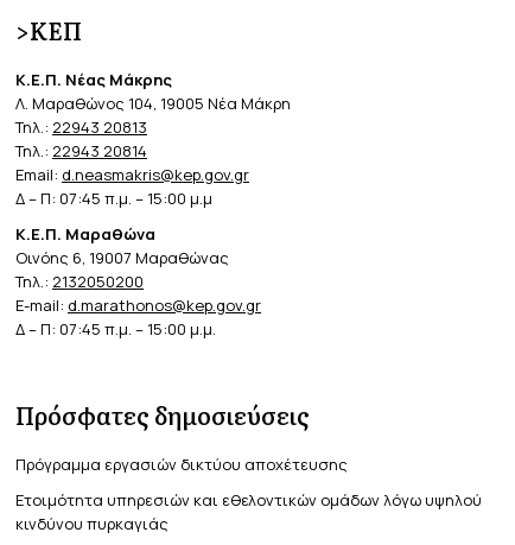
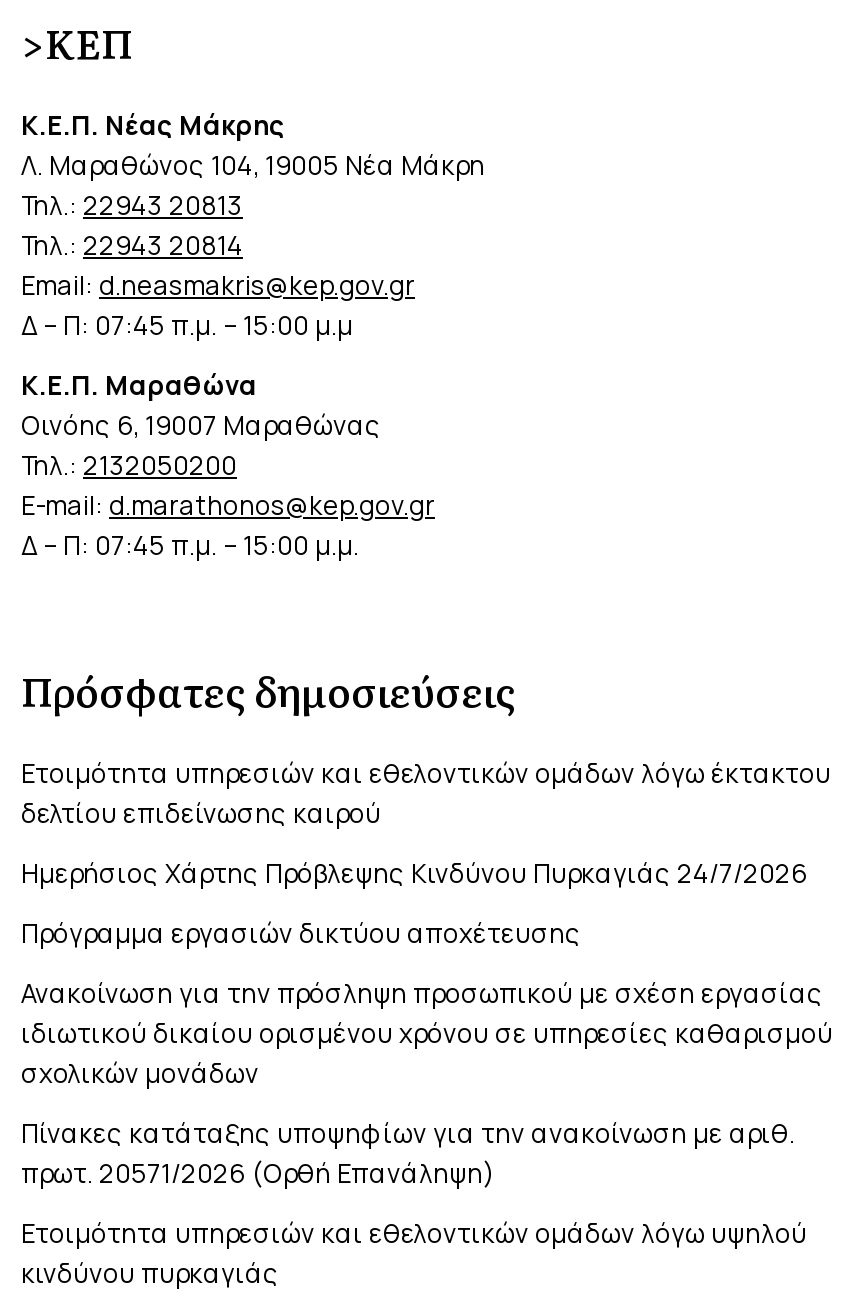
+ Ετοιμότητα υπηρεσιών και εθελοντικών ομάδων λόγω έκτακτου
+ δελτίου επιδείνωσης καιρού
+ Ημερήσιος Χάρτης Πρόβλεψης Κινδύνου Πυρκαγιάς 24/7/2026

+ Ανακοίνωση για την πρόσληψη προσωπικού με σχέση εργασίας
+ ιδιωτικού δικαίου ορισμένου χρόνου σε υπηρεσίες καθαρισμού
+ σχολικών μονάδων
+ Πίνακες κατάταξης υποψηφίων για την ανακοίνωση με αριθ.
+ πρωτ. 20571/2026 (Ορθή Επανάληψη)
